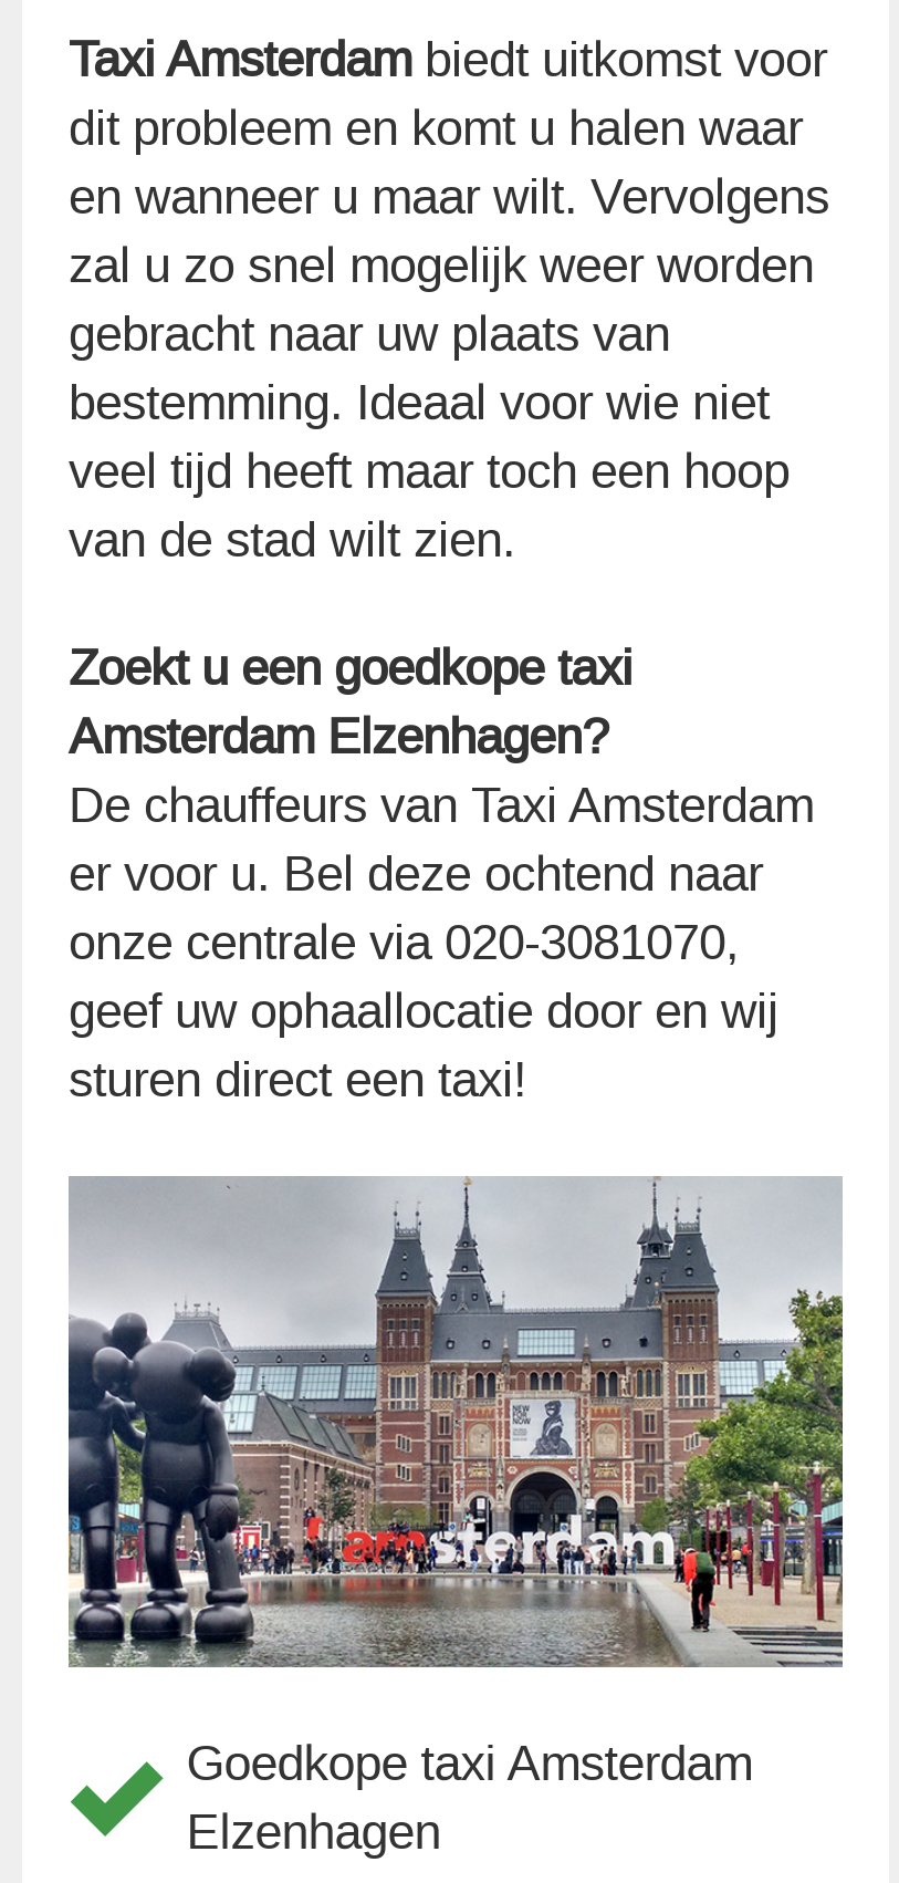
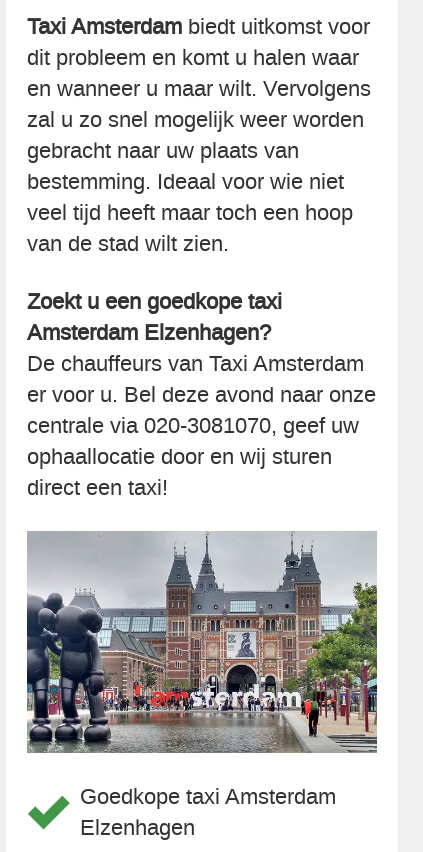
- er voor u. Bel deze ochtend naar
- onze centrale via 020-3081070,
- geef uw ophaallocatie door en wij
- sturen direct een taxi!
+ er voor u. Bel deze avond naar onze
+ centrale via 020-3081070, geef uw
+ ophaallocatie door en wij sturen
+ direct een taxi!
